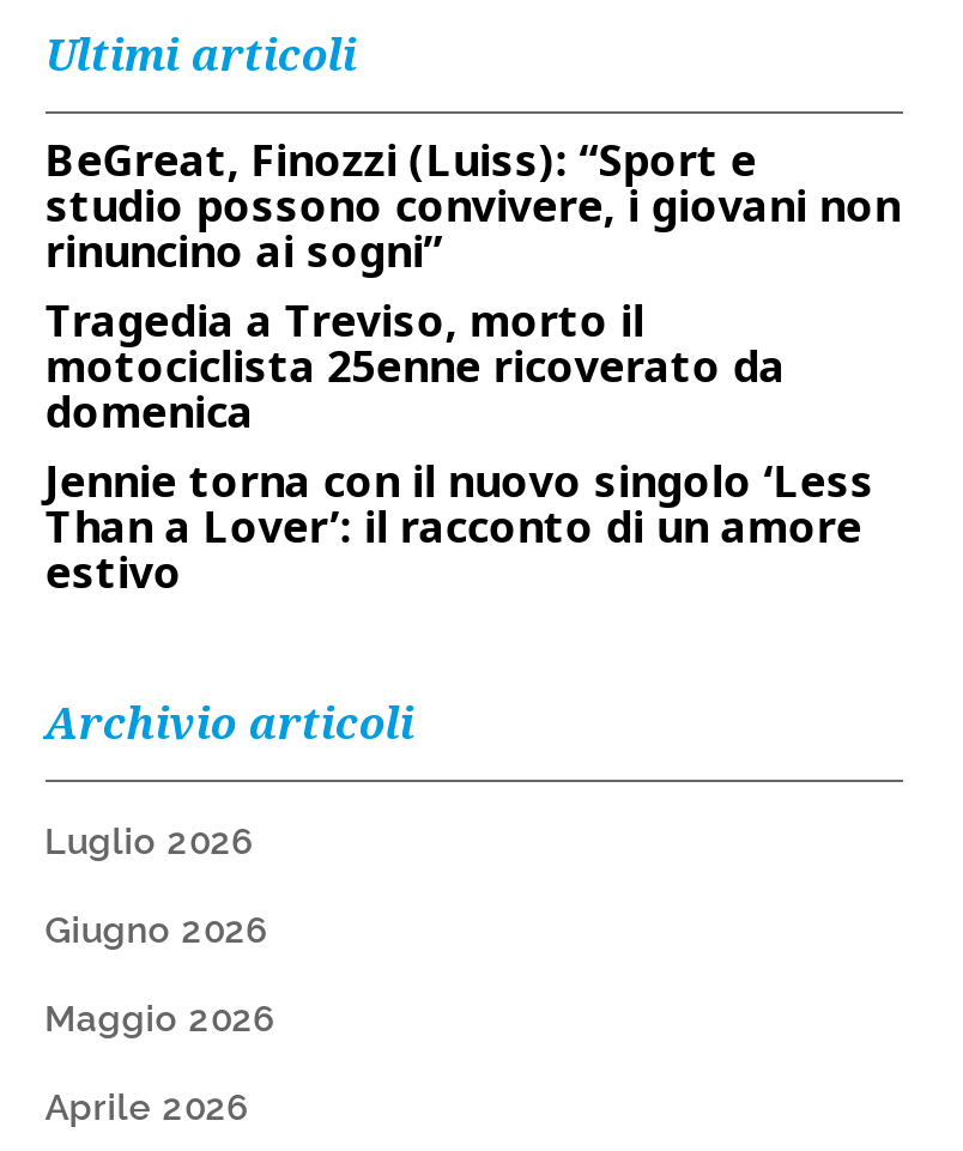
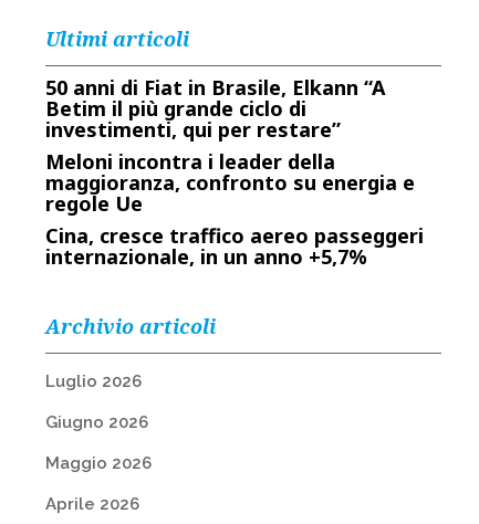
- BeGreat, Finozzi (Luiss): “Sport e
- studio possono convivere, i giovani non
- rinuncino ai sogni”
- Tragedia a Treviso, morto il
- motociclista 25enne ricoverato da
- domenica
- Jennie torna con il nuovo singolo ‘Less
- Than a Lover’: il racconto di un amore
- estivo
+ 50 anni di Fiat in Brasile, Elkann “A
+ Betim il più grande ciclo di
+ investimenti, qui per restare”
+ Meloni incontra i leader della
+ maggioranza, confronto su energia e
+ regole Ue
+ Cina, cresce traffico aereo passeggeri
+ internazionale, in un anno +5,7%
